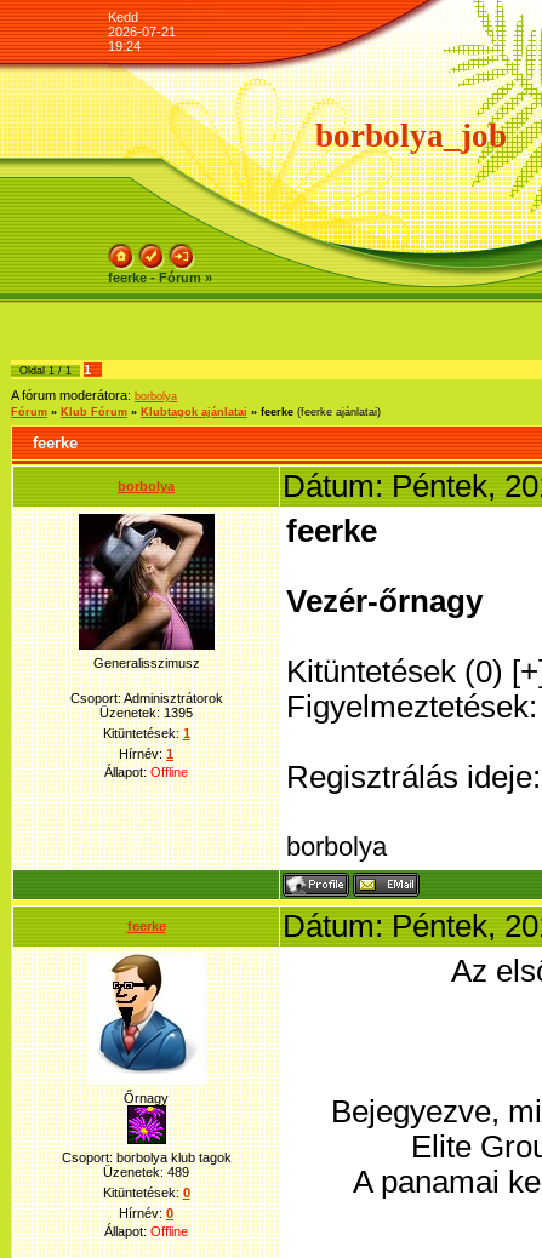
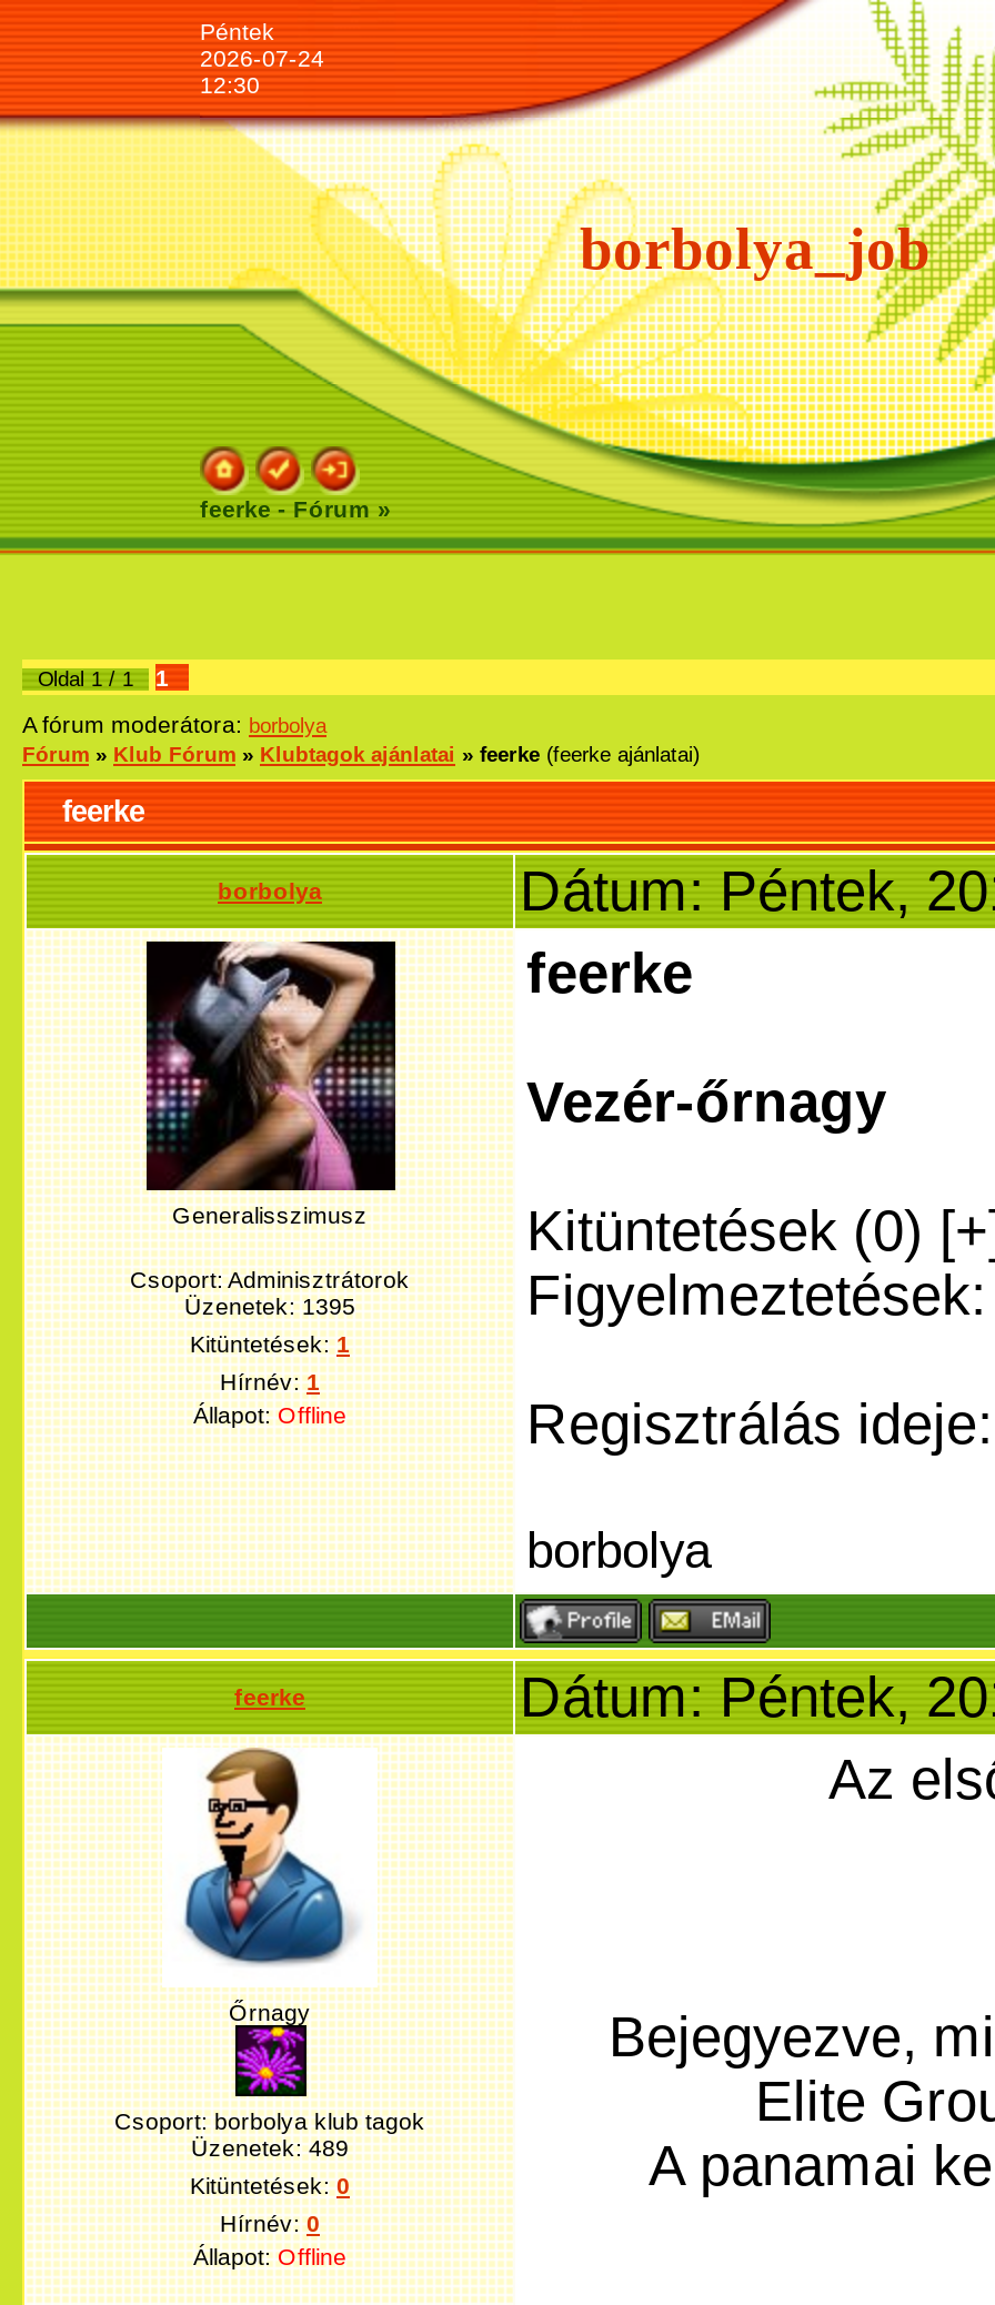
- Kedd
- 2026-07-21
- 19:24
+ Péntek
+ 2026-07-24
+ 12:30
